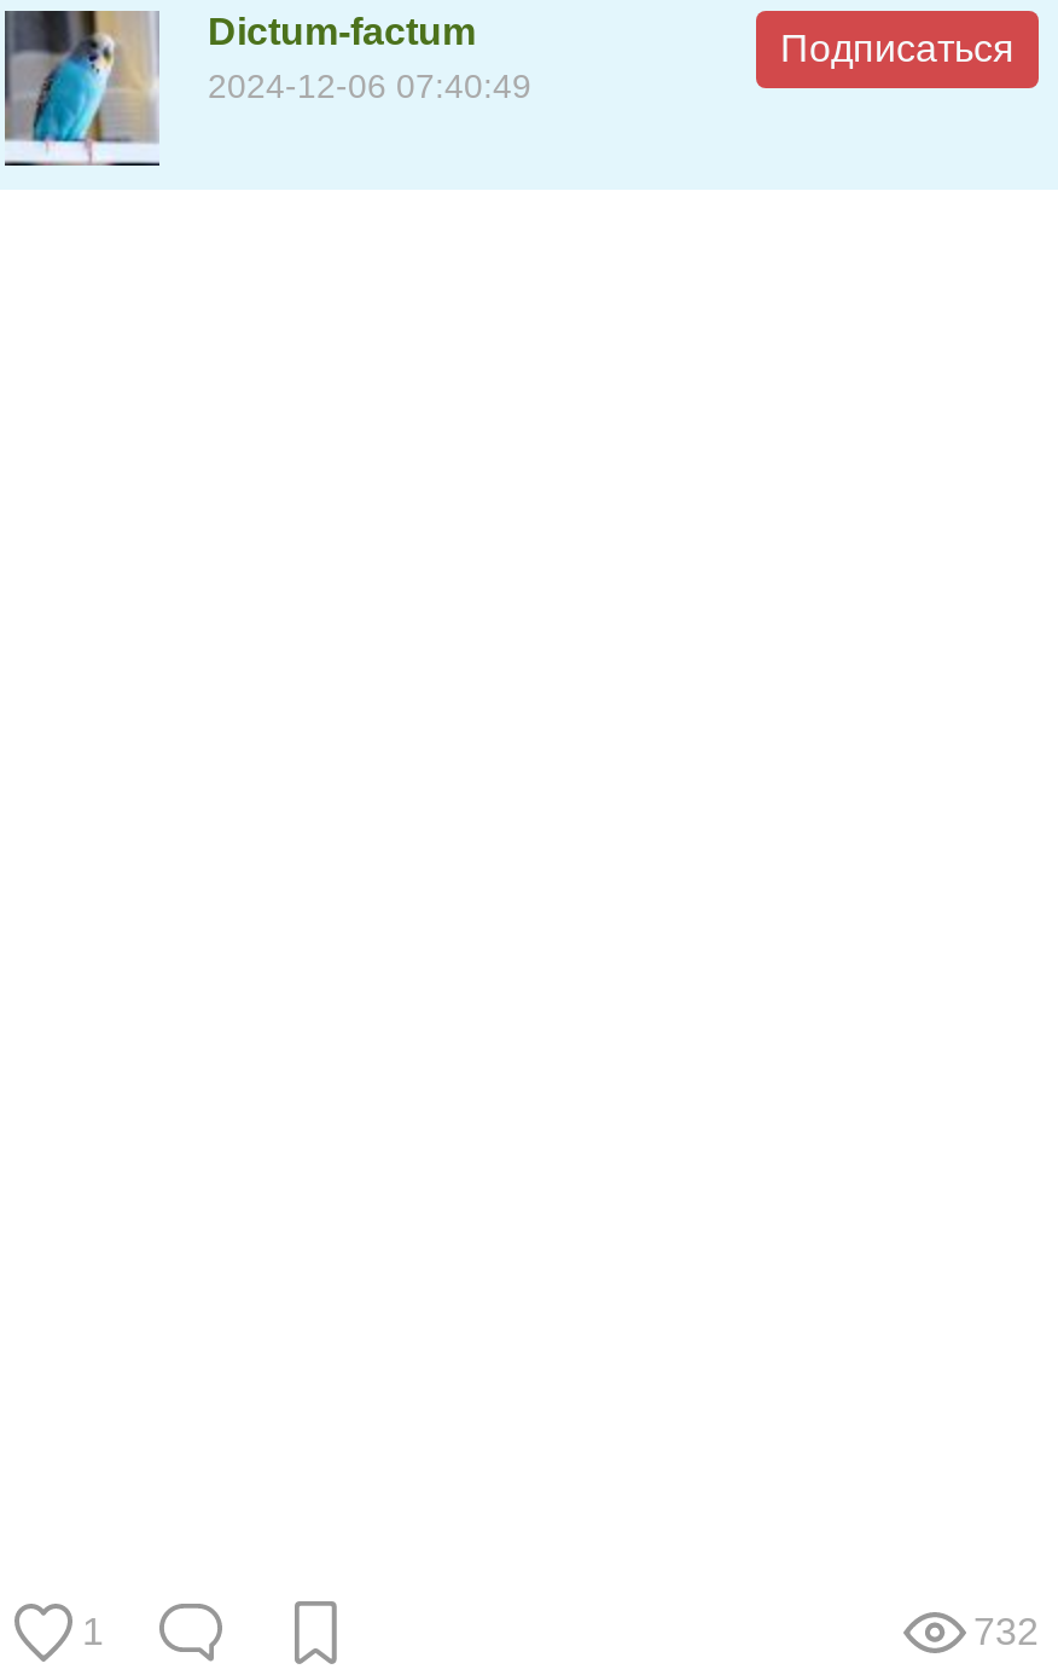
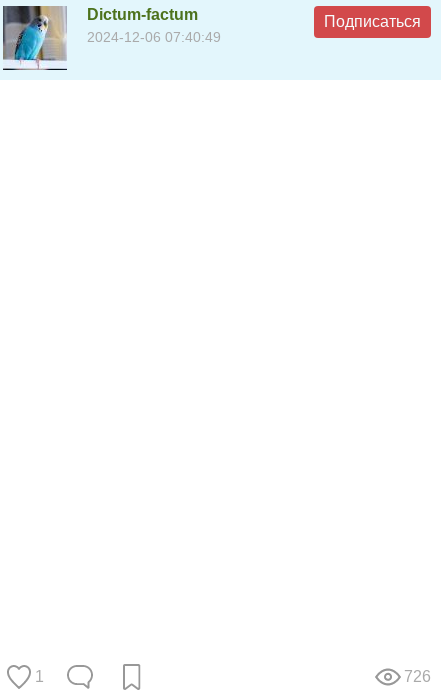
- 732
+ 726
